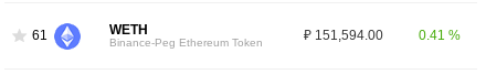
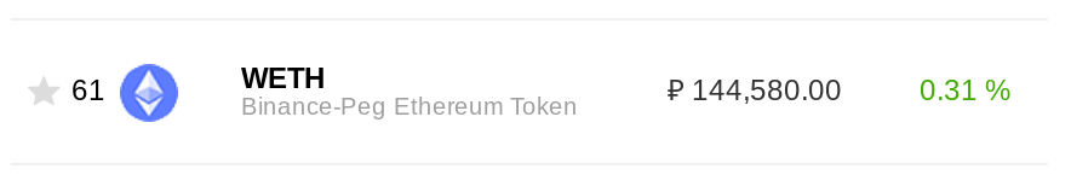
- ₽ 151,594.00
+ ₽ 144,580.00

- 0.41 %
+ 0.31 %
